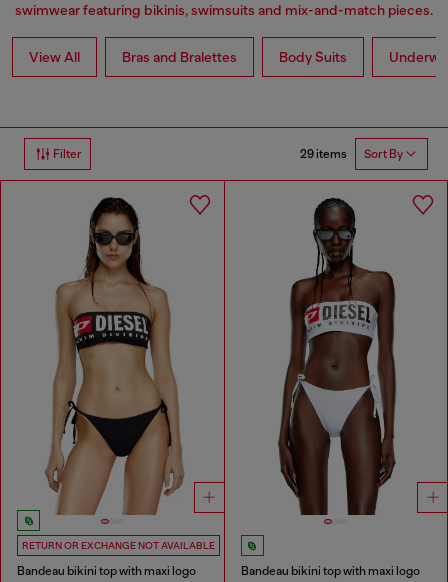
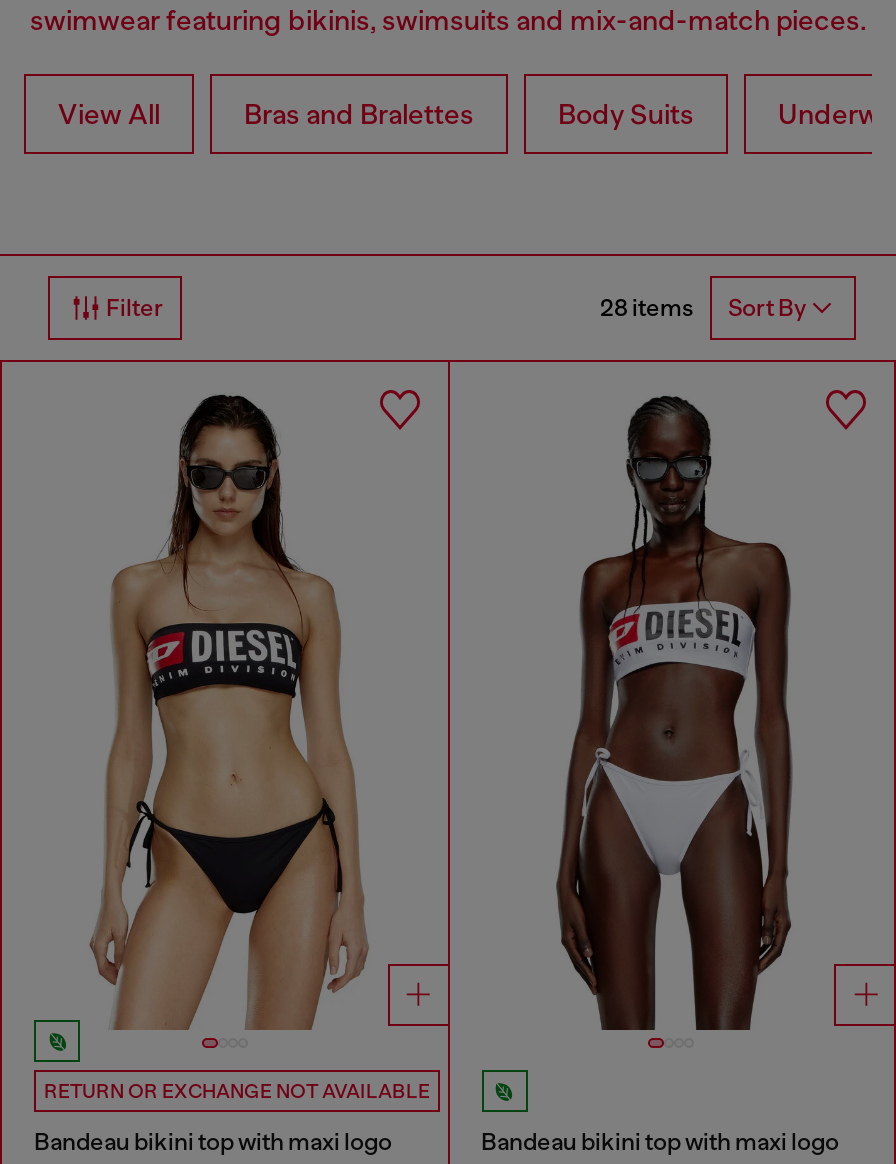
- 29 items Sort By
+ 28 items Sort By
